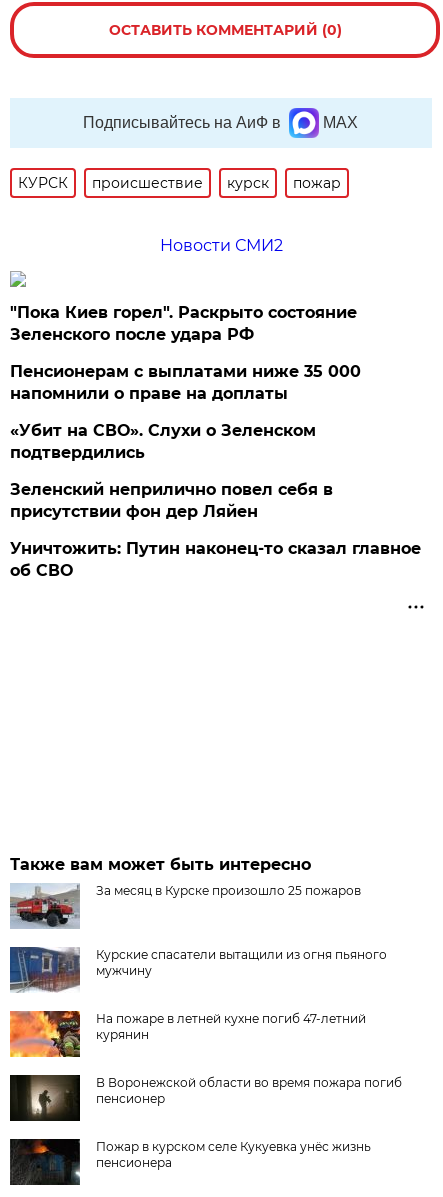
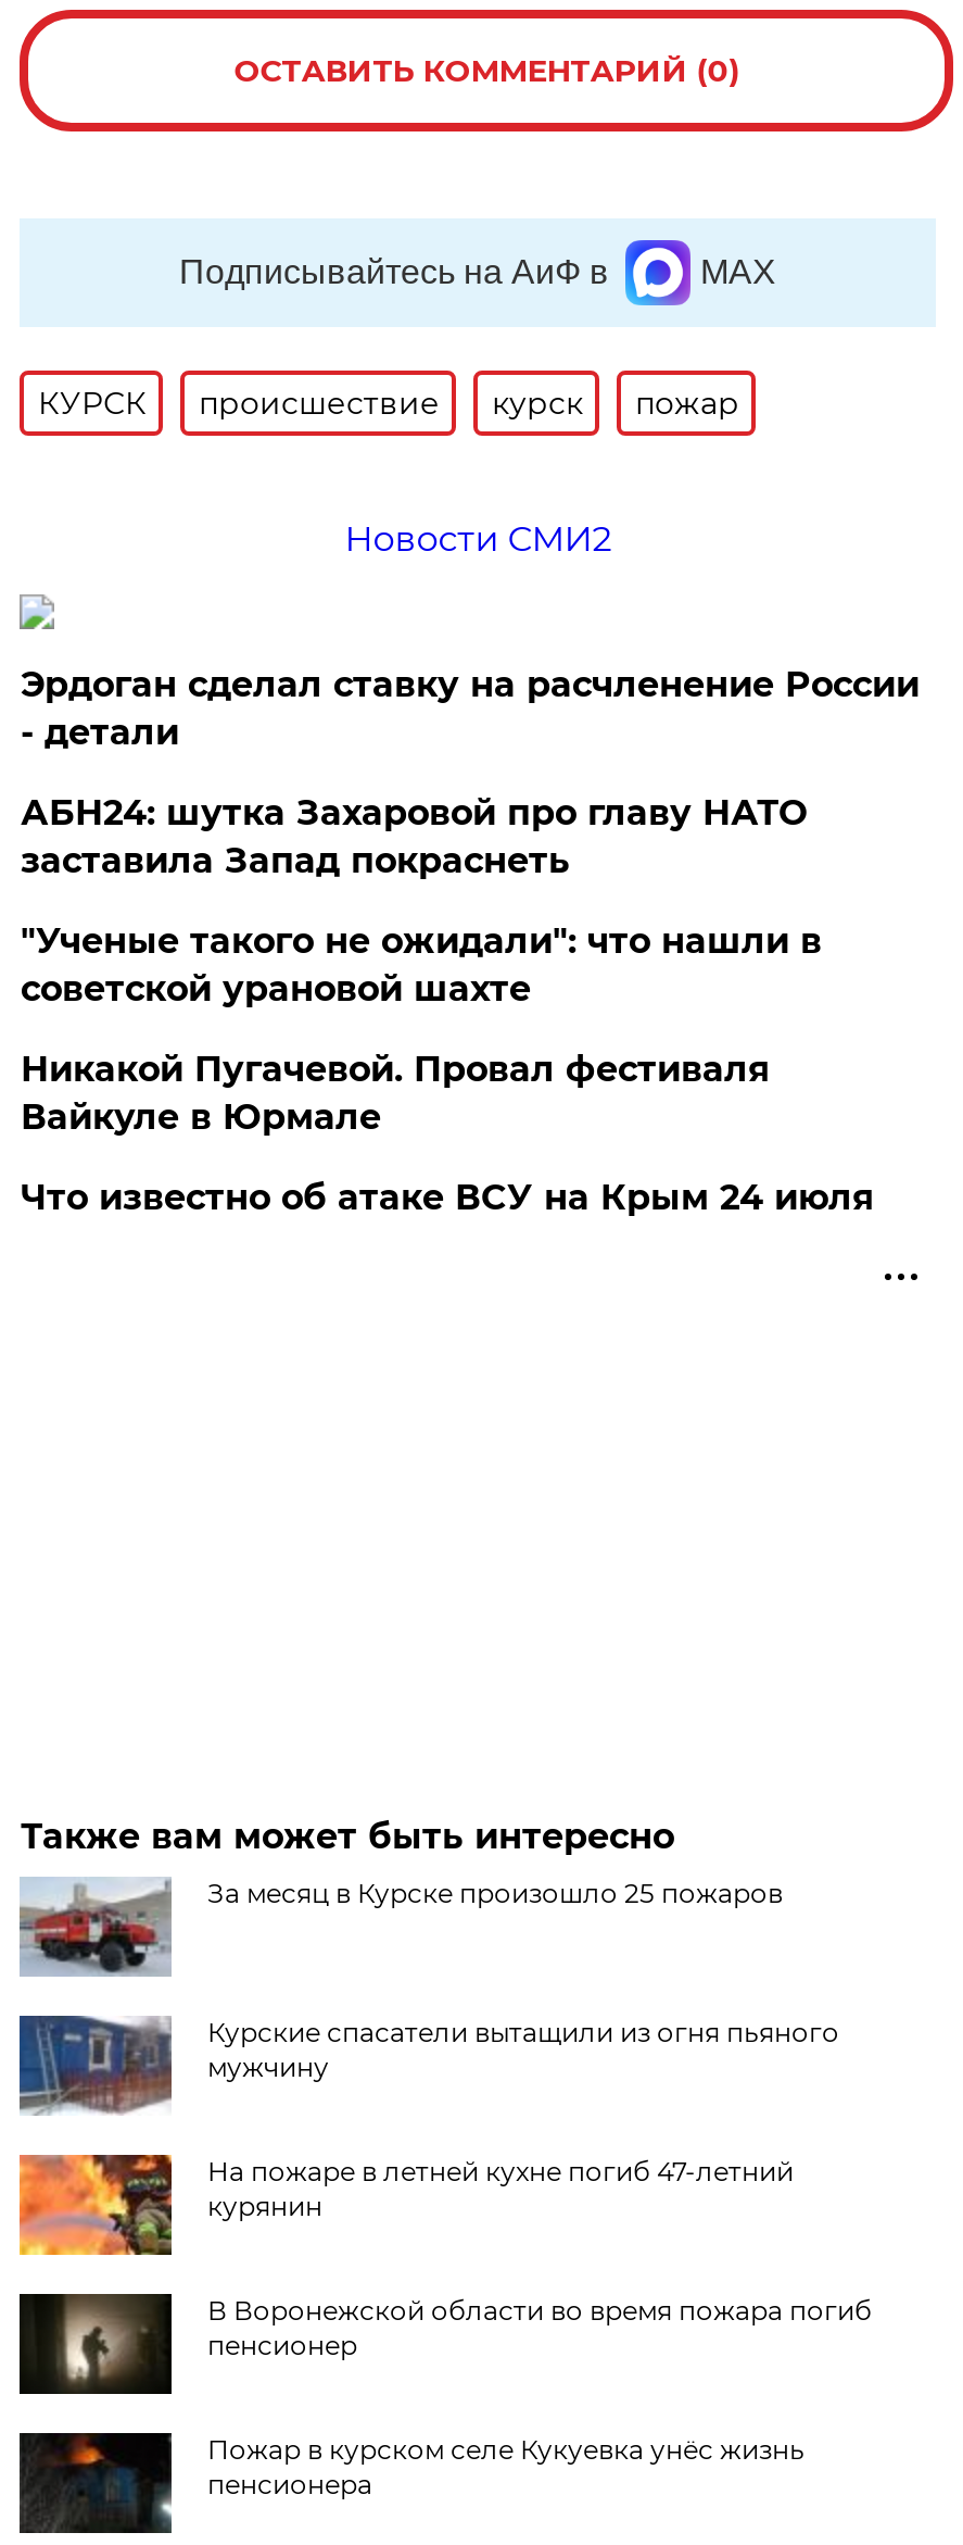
- "Пока Киев горел". Раскрыто состояние
- Зеленского после удара РФ
+ Эрдоган сделал ставку на расчленение России
+ - детали

- Пенсионерам с выплатами ниже 35 000
- напомнили о праве на доплаты
+ АБН24: шутка Захаровой про главу НАТО
+ заставила Запад покраснеть

- «Убит на СВО». Слухи о Зеленском
- подтвердились
+ "Ученые такого не ожидали": что нашли в
+ советской урановой шахте

- Зеленский неприлично повел cебя в
- присутствии фон дер Ляйен
+ Никакой Пугачевой. Провал фестиваля
+ Вайкуле в Юрмале

- Уничтожить: Путин наконец-то сказал главное
- об СВО
+ Что известно об атаке ВСУ на Крым 24 июля
